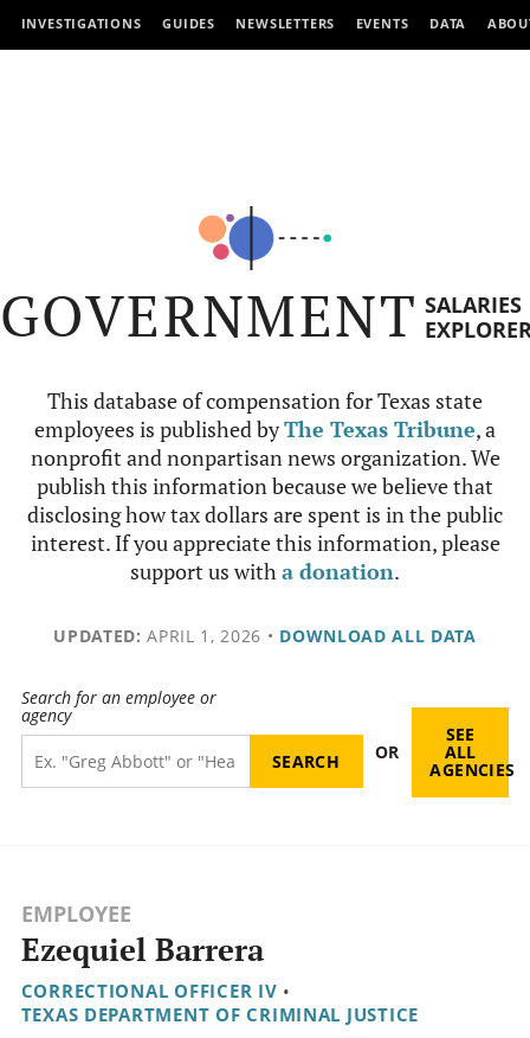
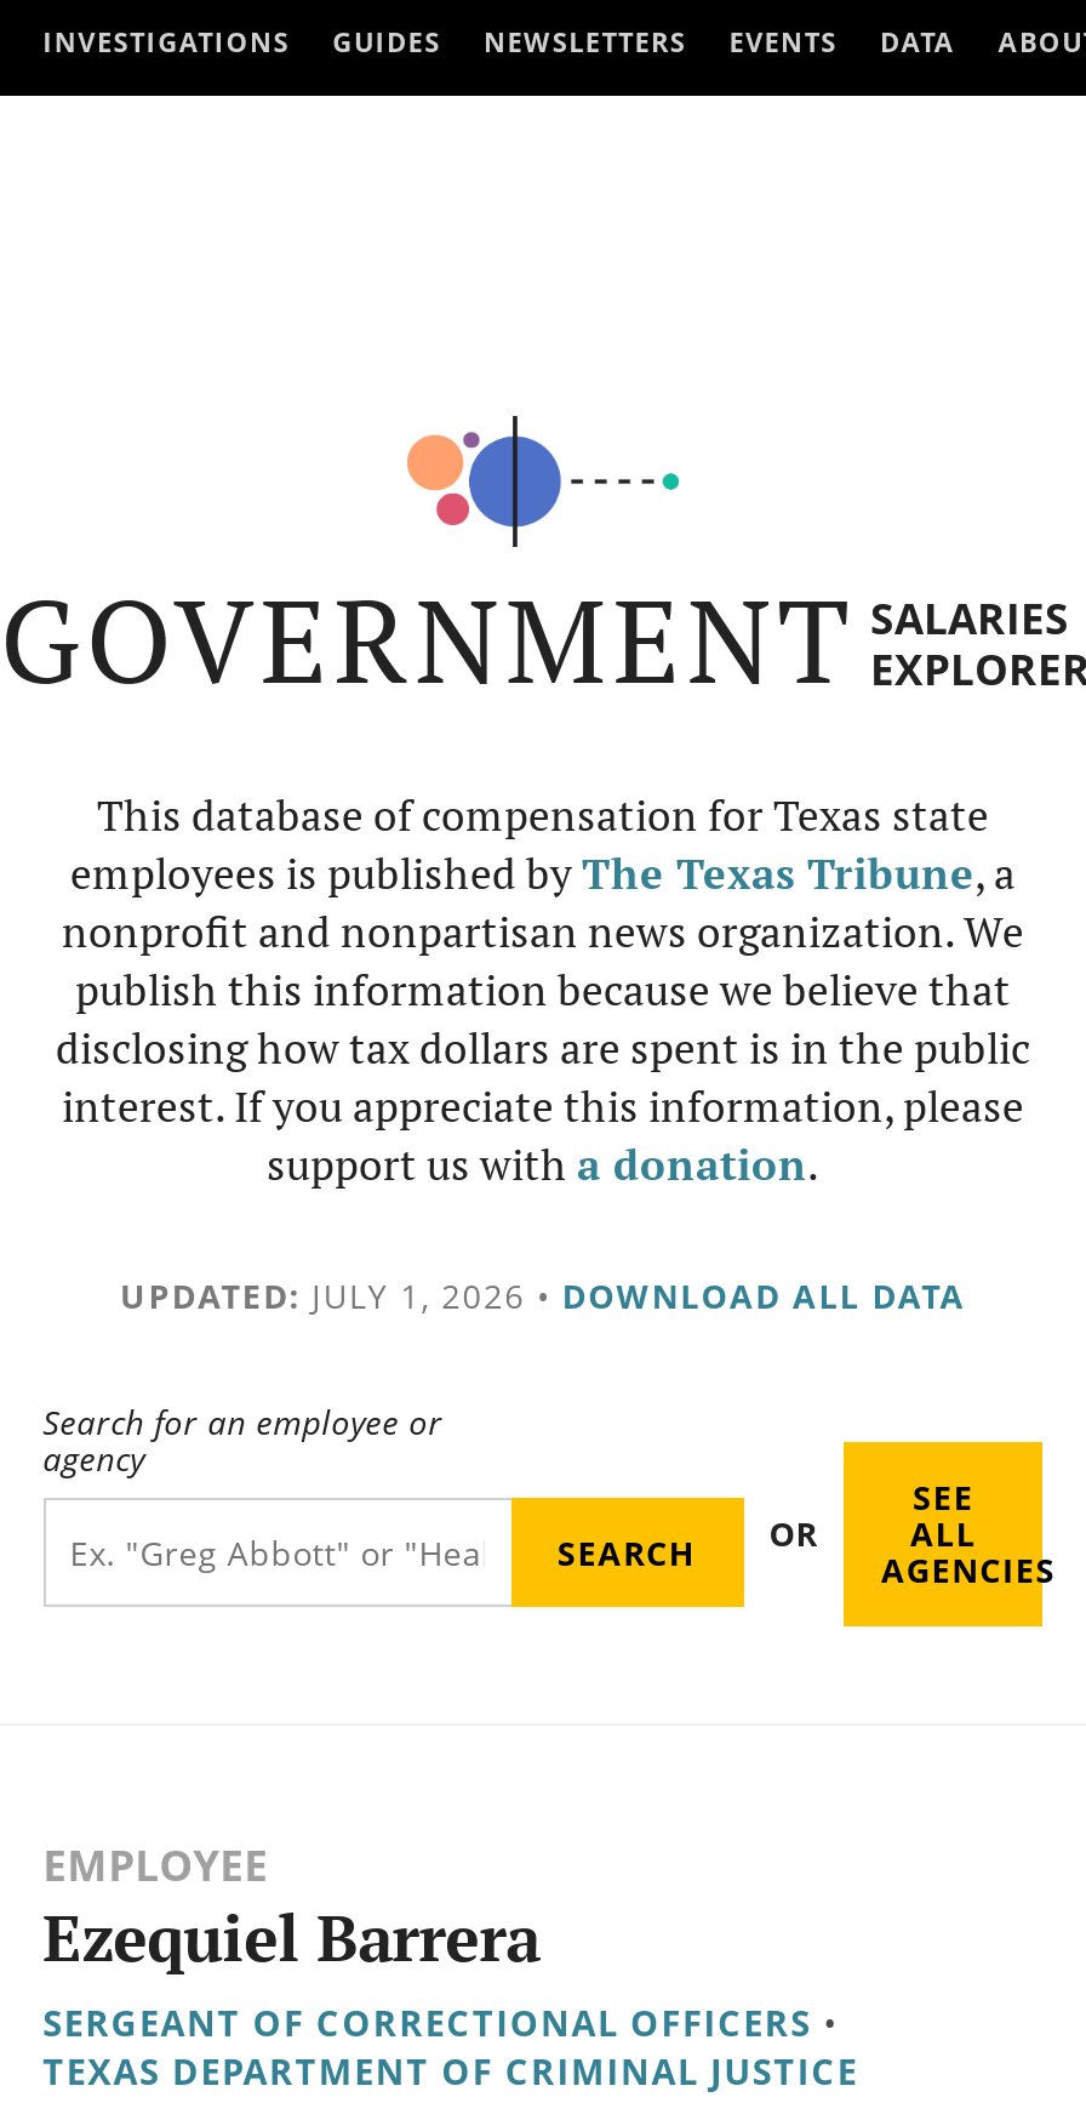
- UPDATED: APRIL 1, 2026 • DOWNLOAD ALL DATA
+ UPDATED: JULY 1, 2026 • DOWNLOAD ALL DATA

- CORRECTIONAL OFFICER IV •
+ SERGEANT OF CORRECTIONAL OFFICERS •
